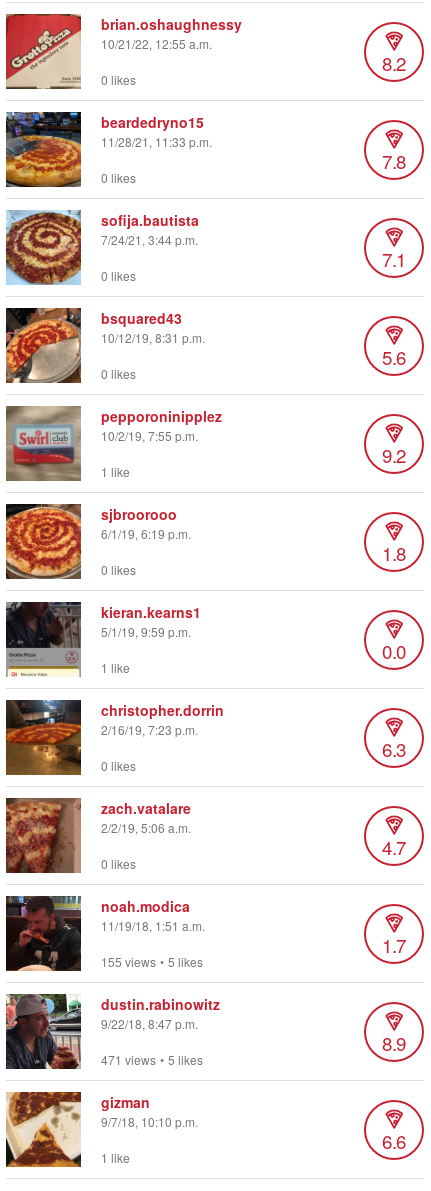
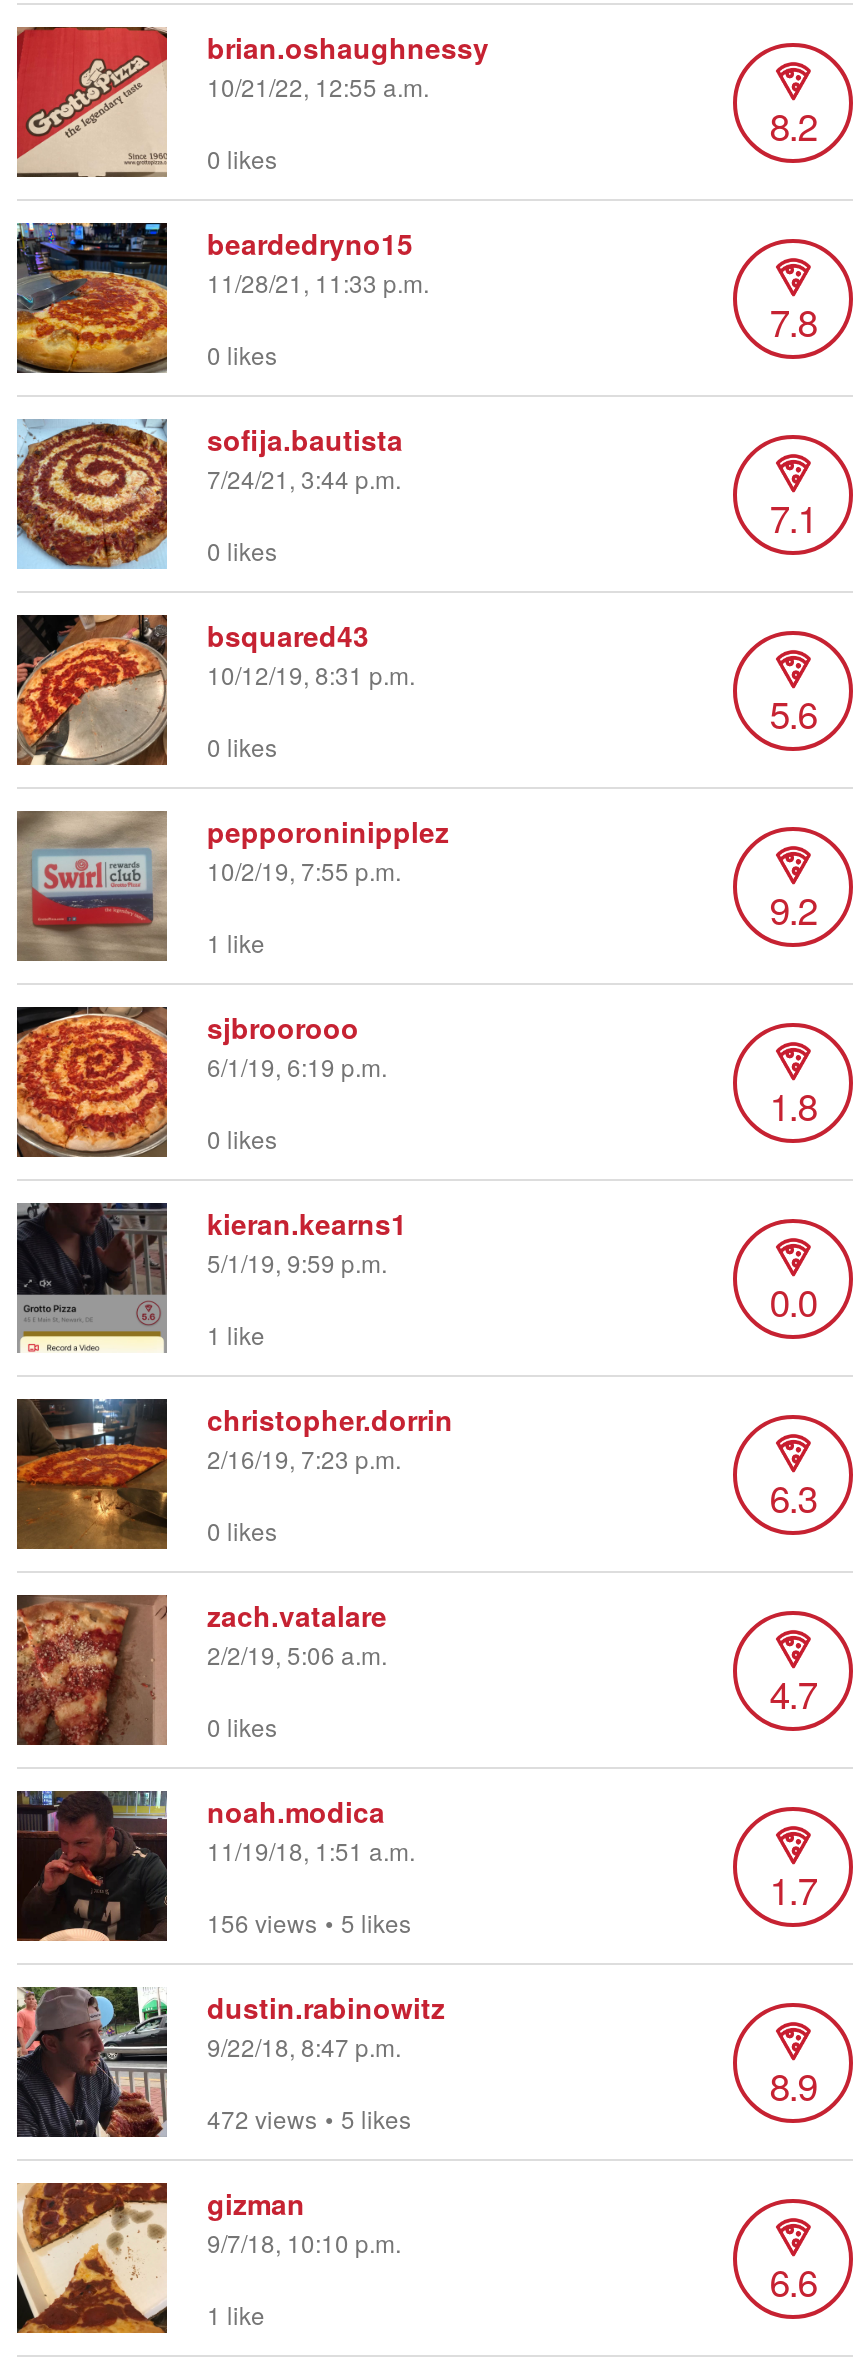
- 155 views • 5 likes
+ 156 views • 5 likes

- 471 views • 5 likes
+ 472 views • 5 likes
